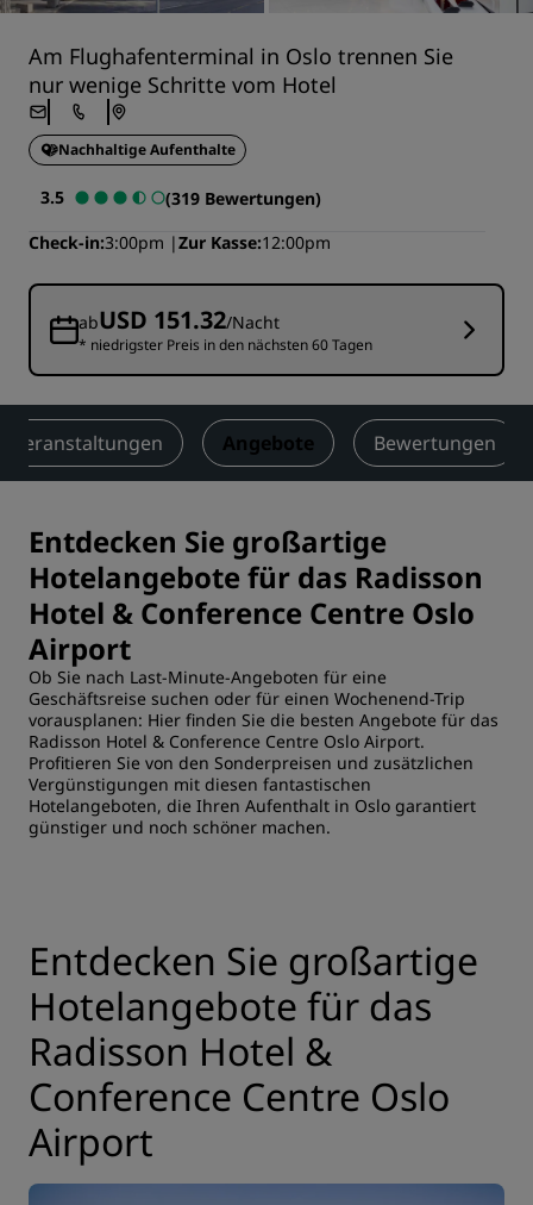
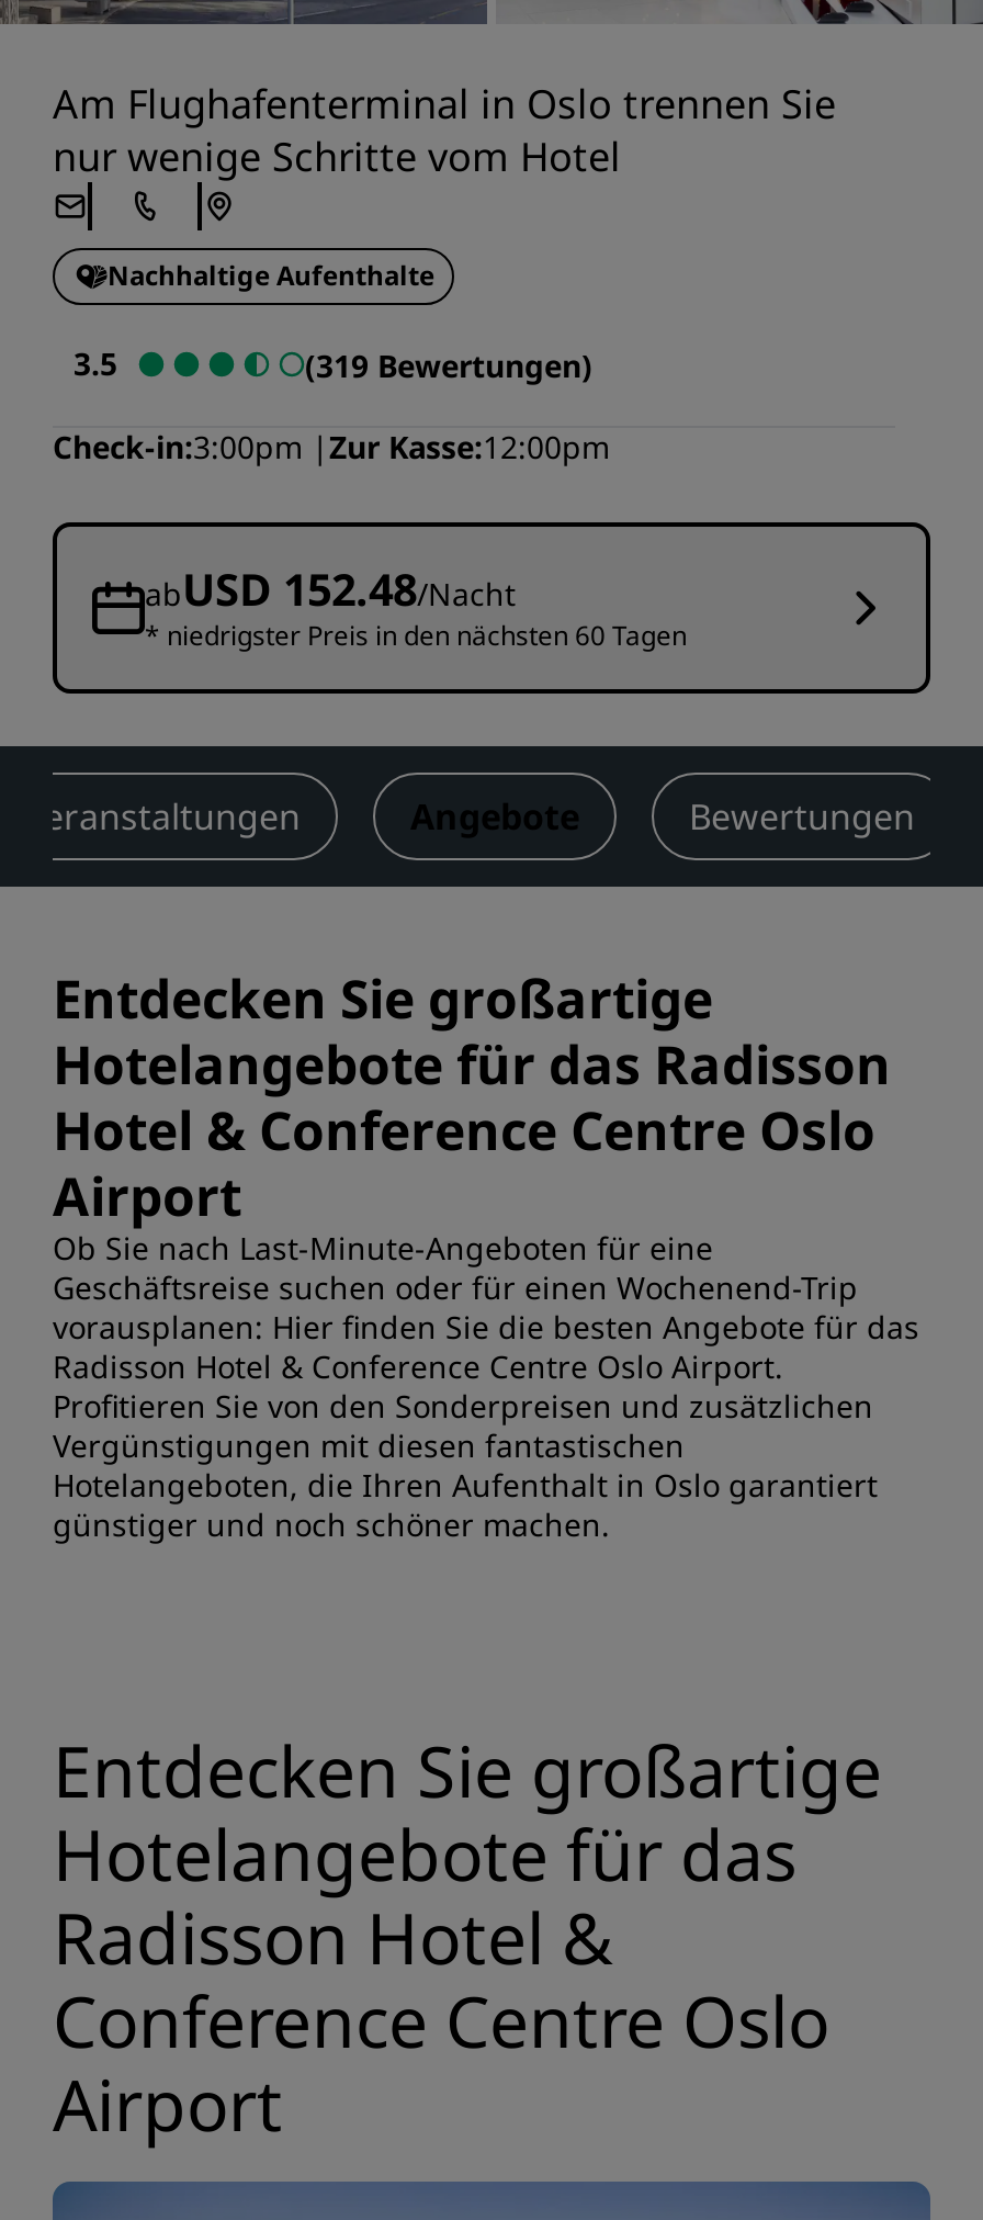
- abUSD 151.32/Nacht
+ abUSD 152.48/Nacht
